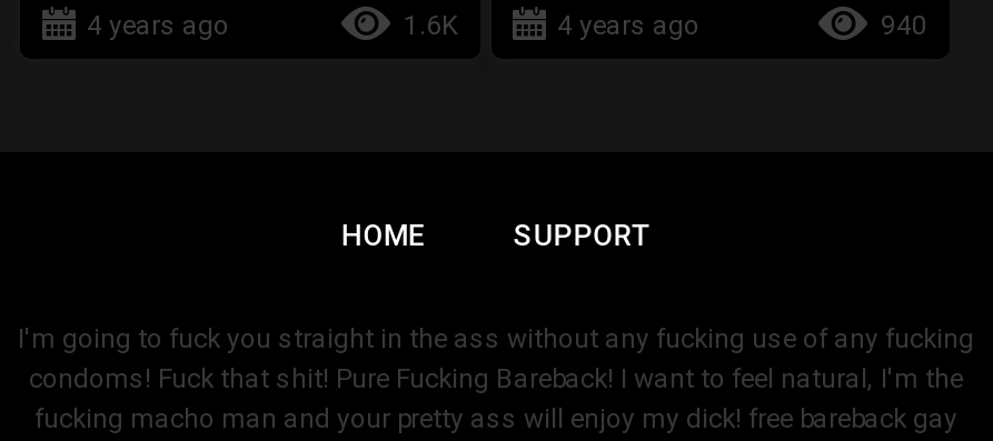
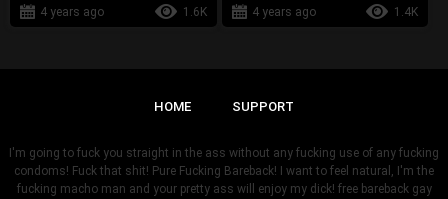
- 940
+ 1.4K
